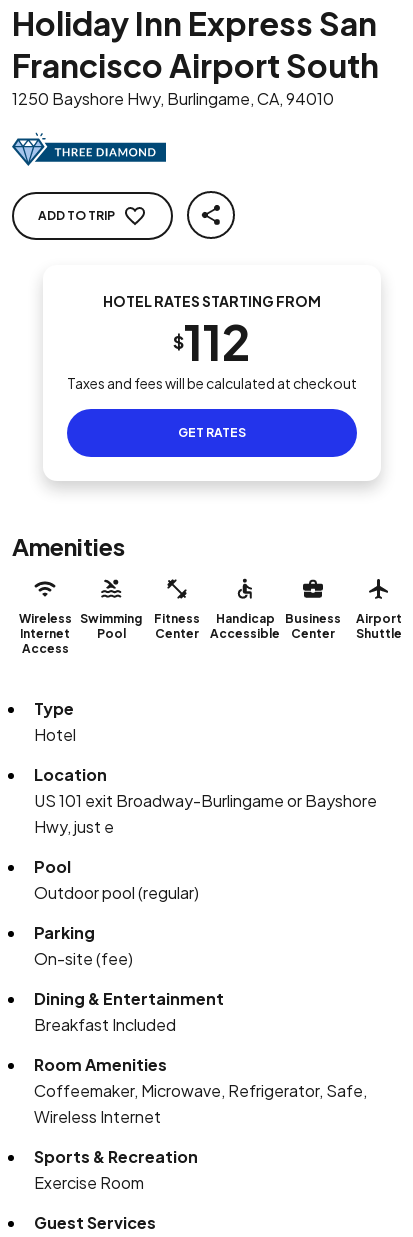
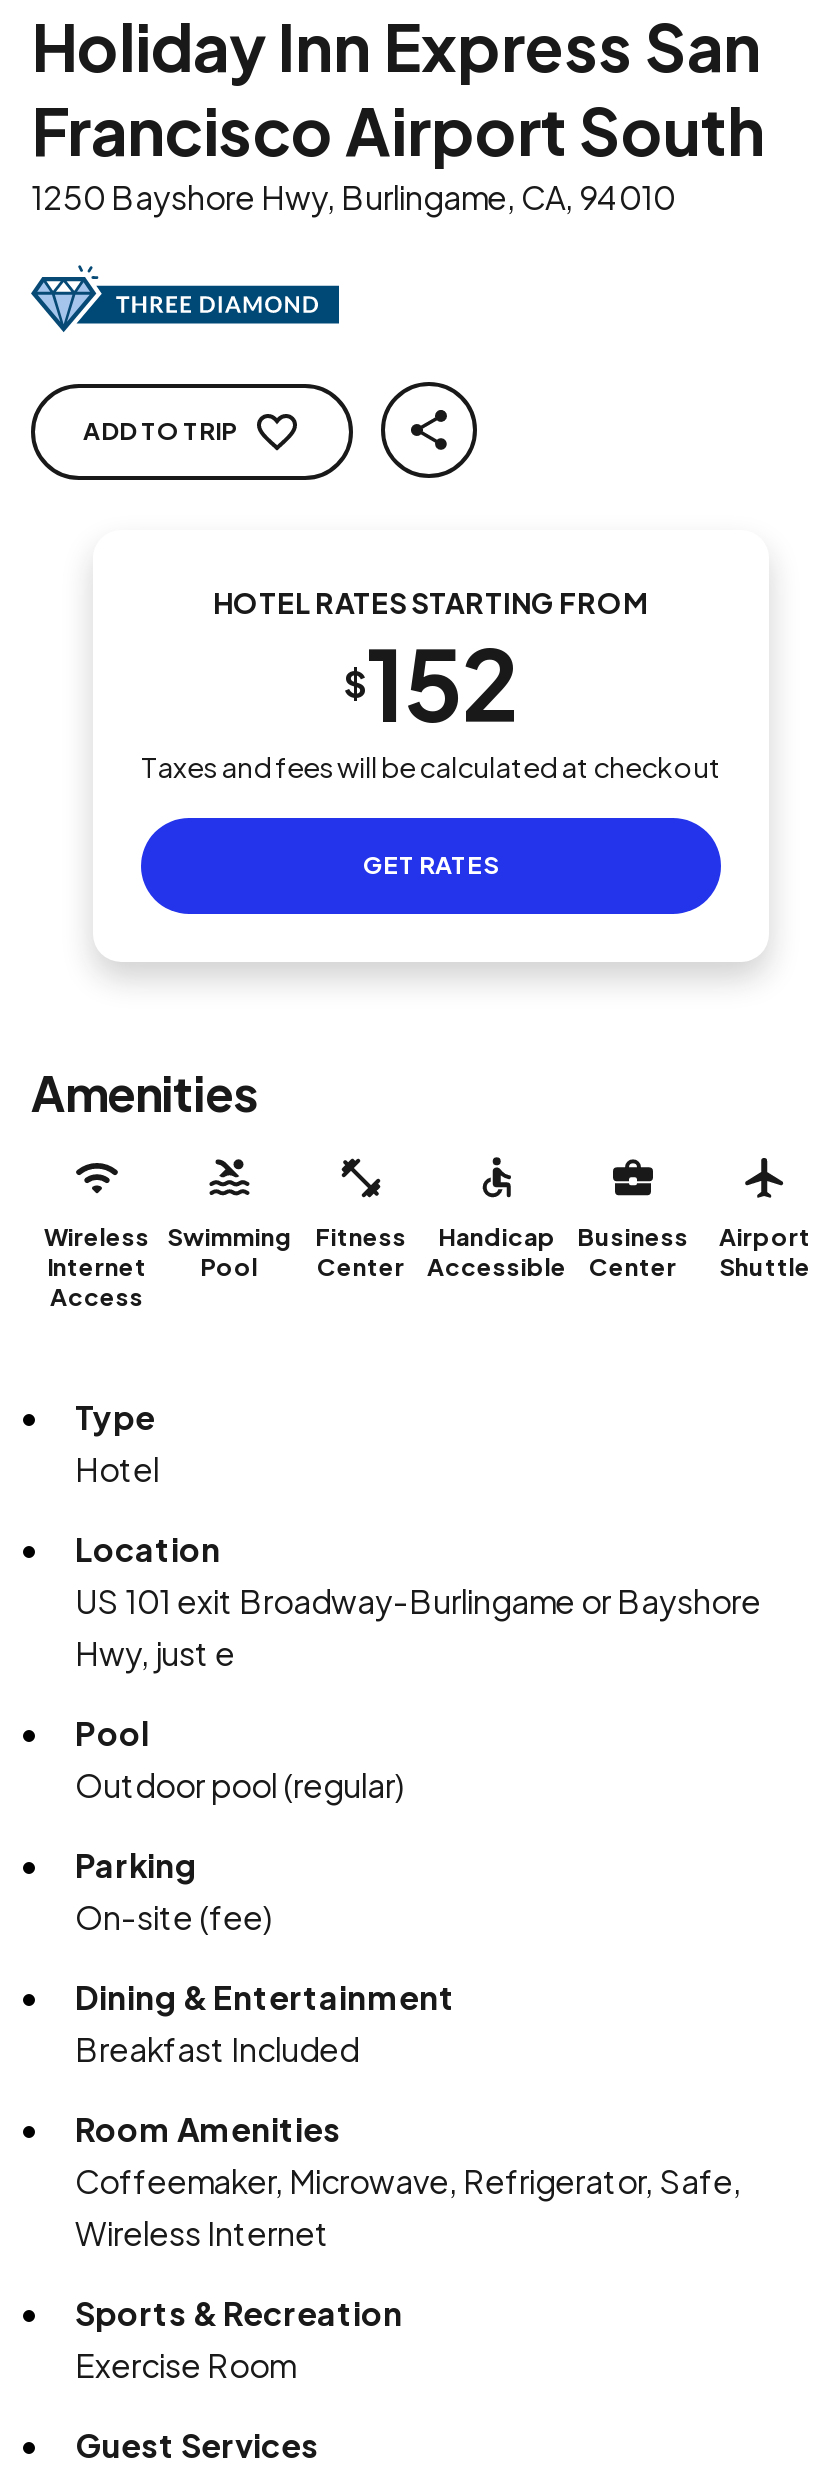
- $112
+ $152
